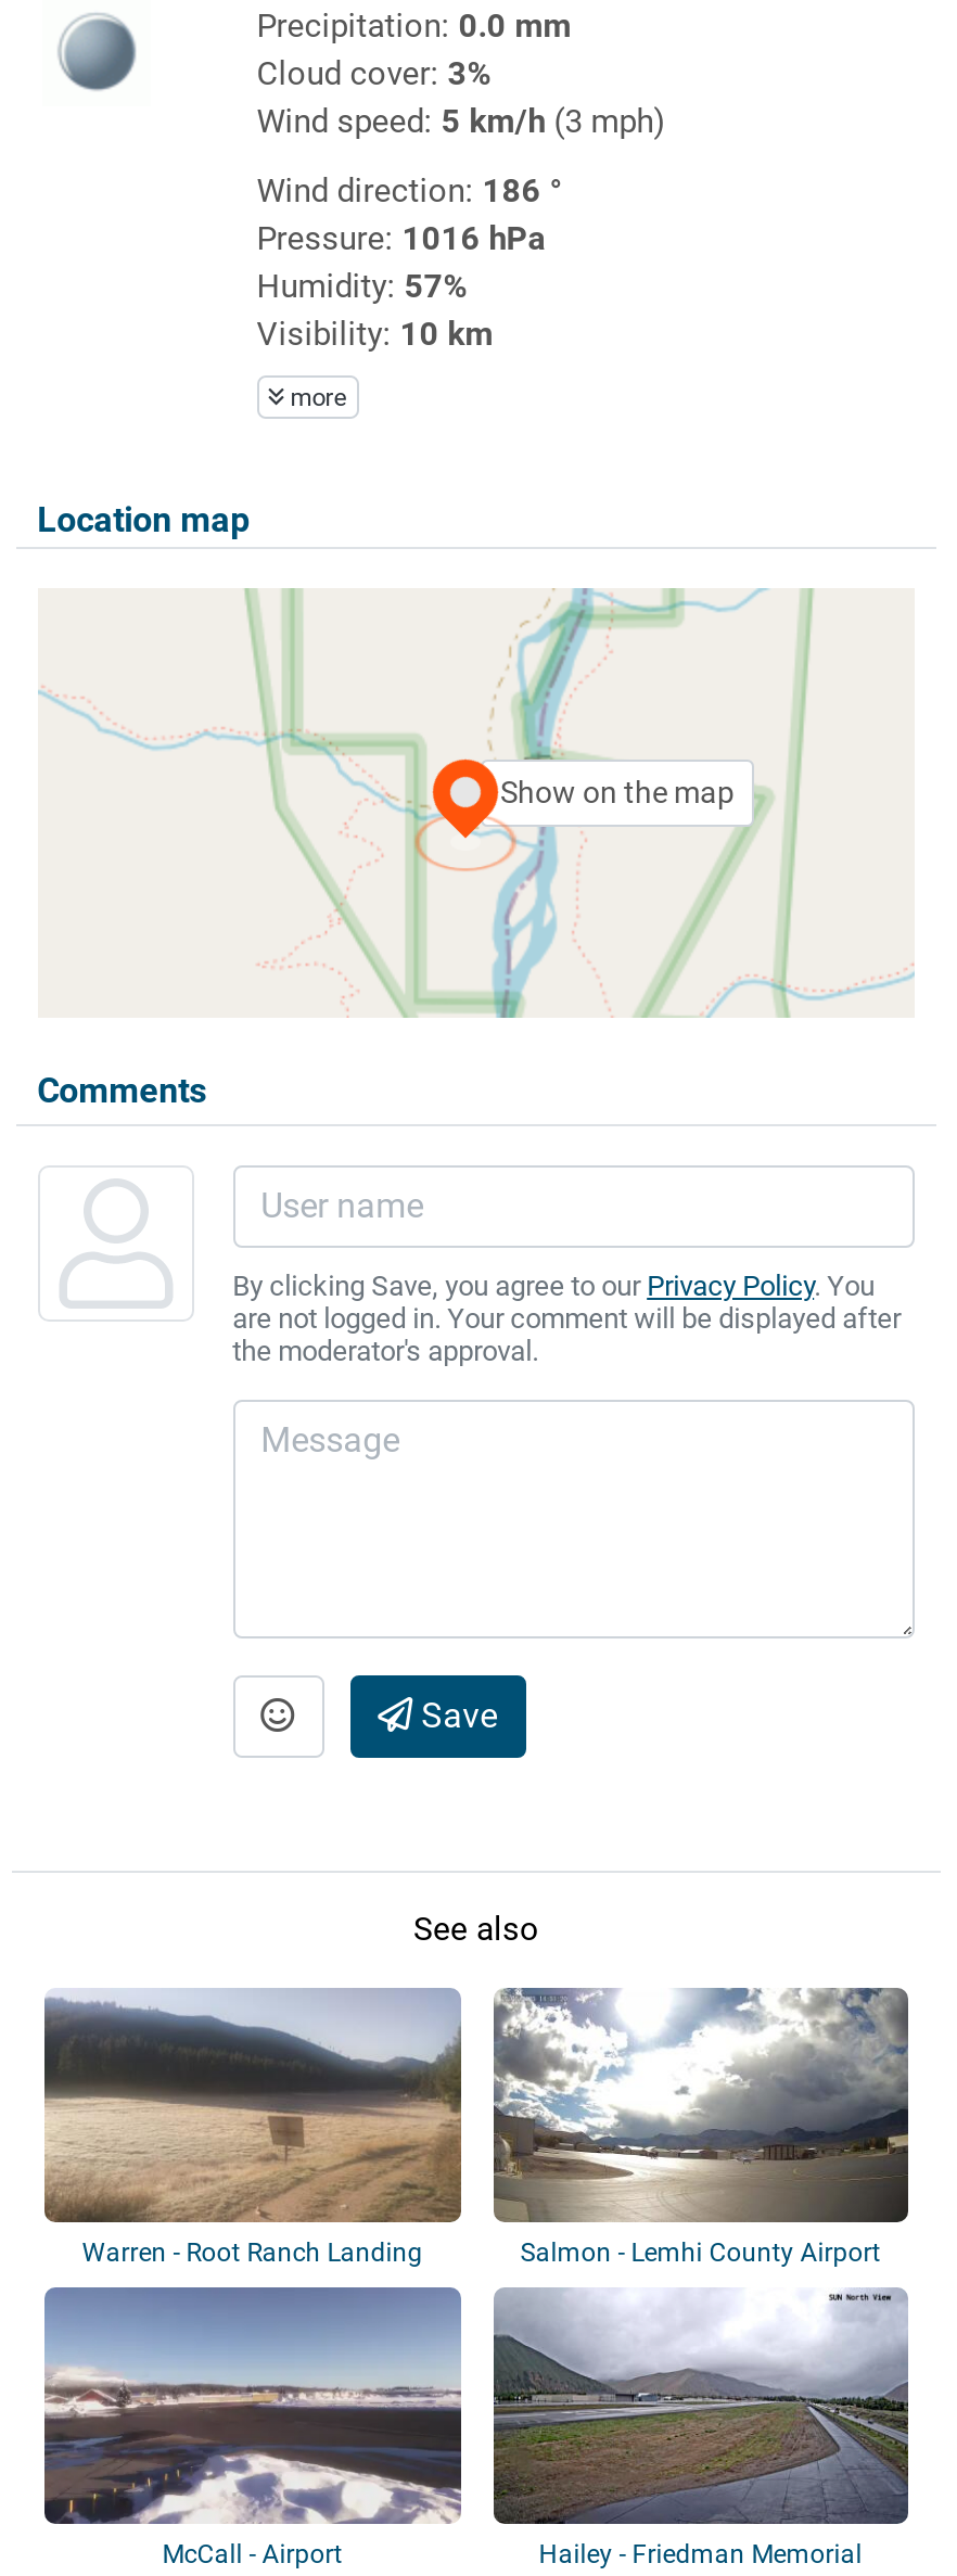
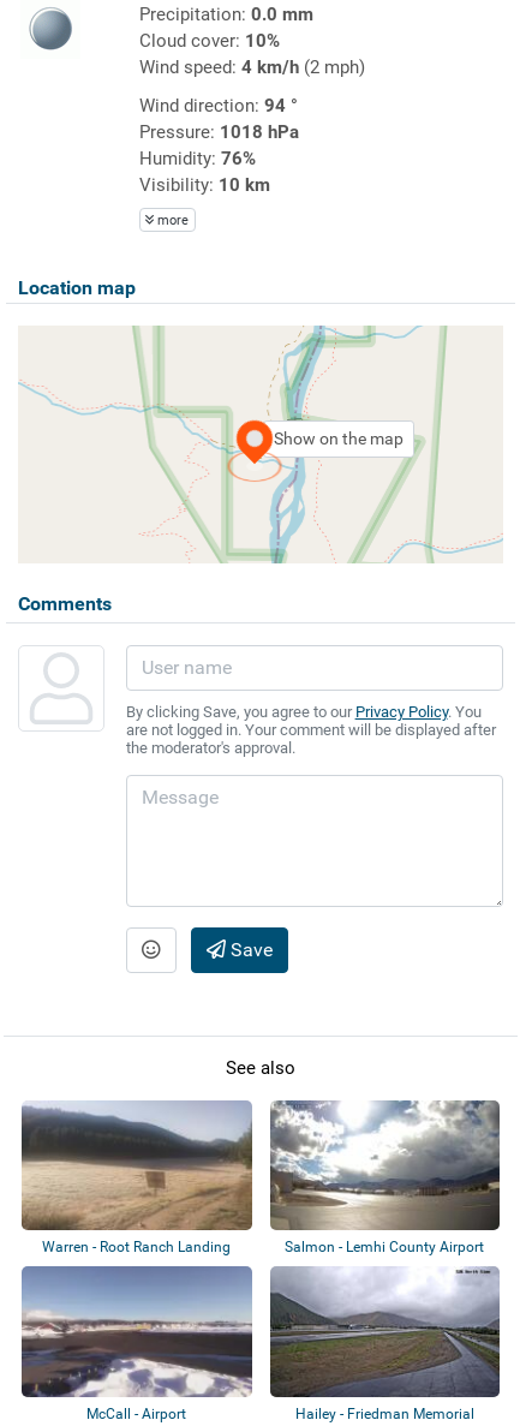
- Cloud cover: 3%
+ Cloud cover: 10%

- Wind speed: 5 km/h (3 mph)
+ Wind speed: 4 km/h (2 mph)

- Wind direction: 186 °
+ Wind direction: 94 °

- Pressure: 1016 hPa
+ Pressure: 1018 hPa

- Humidity: 57%
+ Humidity: 76%
